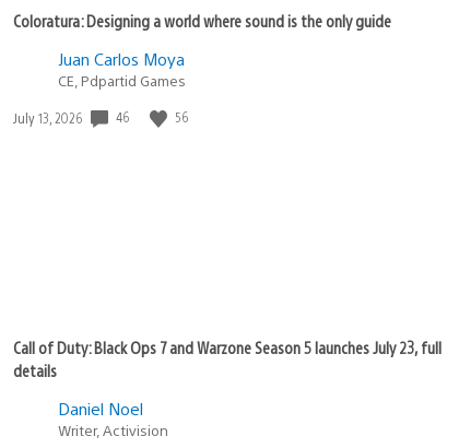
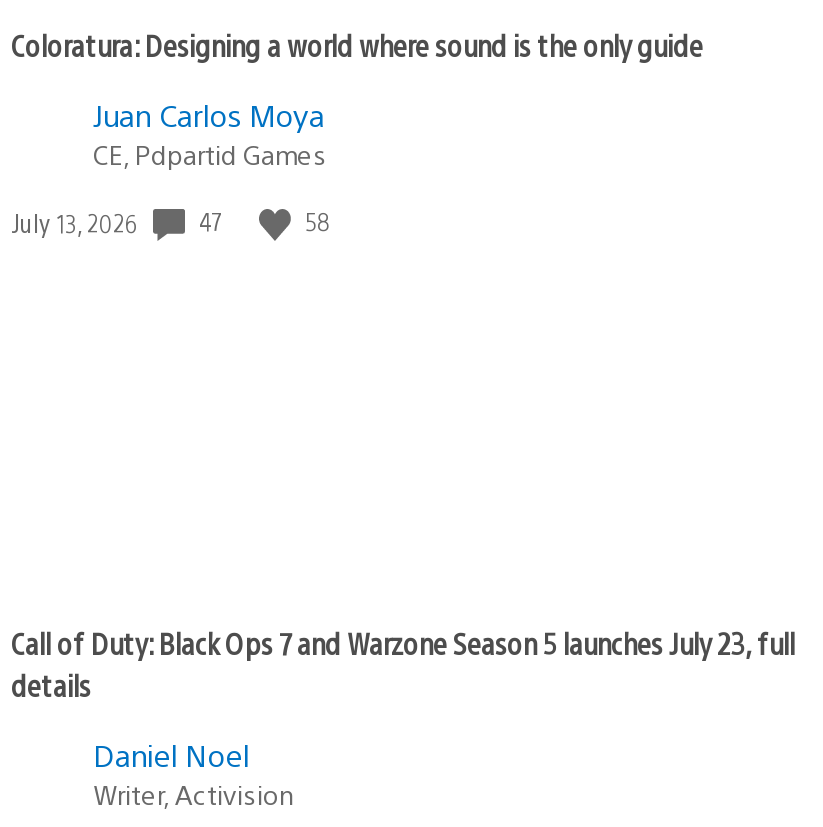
- 46
+ 47

- 56
+ 58
